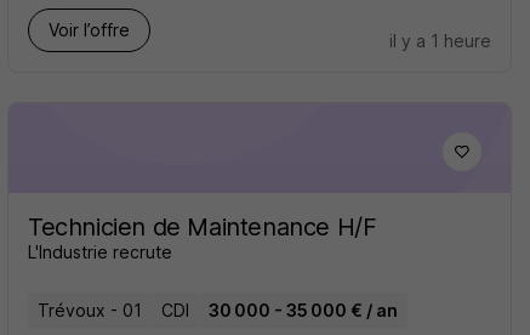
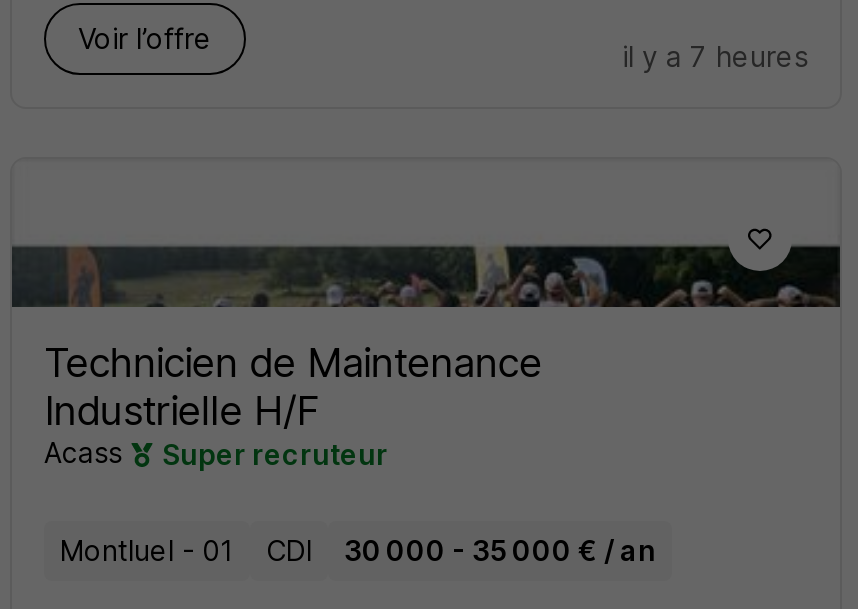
- il y a 1 heure
+ il y a 7 heures

+ [image]

- Technicien de Maintenance H/F
- L'Industrie recrute
+ Technicien de Maintenance
+ Industrielle H/F
+ Acass
+ Super recruteur

- Trévoux - 01 CDI 30 000 - 35 000 € / an
+ Montluel - 01 CDI 30 000 - 35 000 € / an
